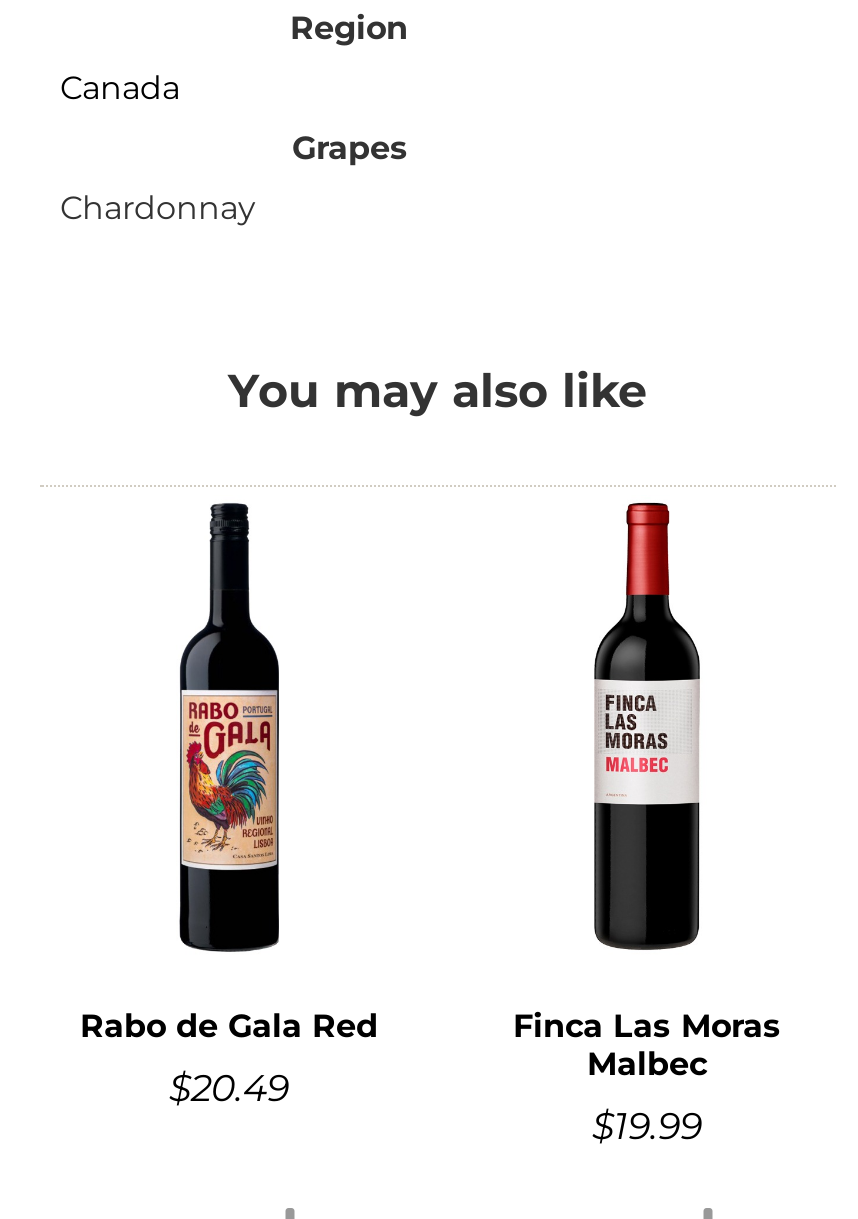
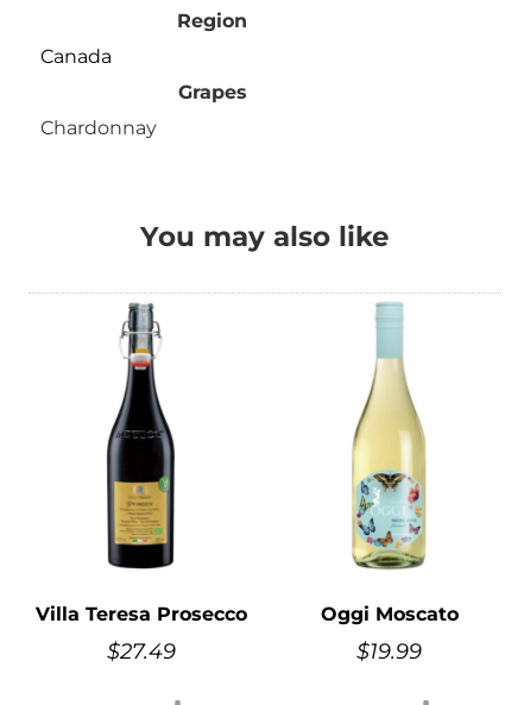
- [image]
- Rabo de Gala Red
- $20.49
+ [image]
+ Villa Teresa Prosecco
+ $27.49

- [image]
- Finca Las Moras
- Malbec
+ [image]
+ Oggi Moscato
